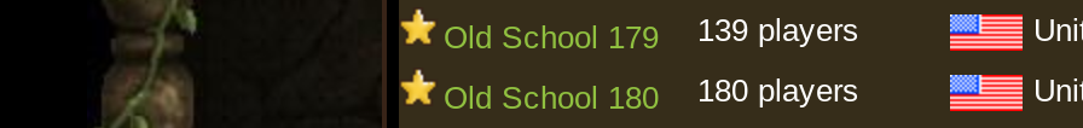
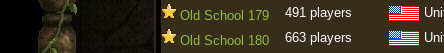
- Old School 179 139 players
+ Old School 179 491 players

- Old School 180 180 players
+ Old School 180 663 players
